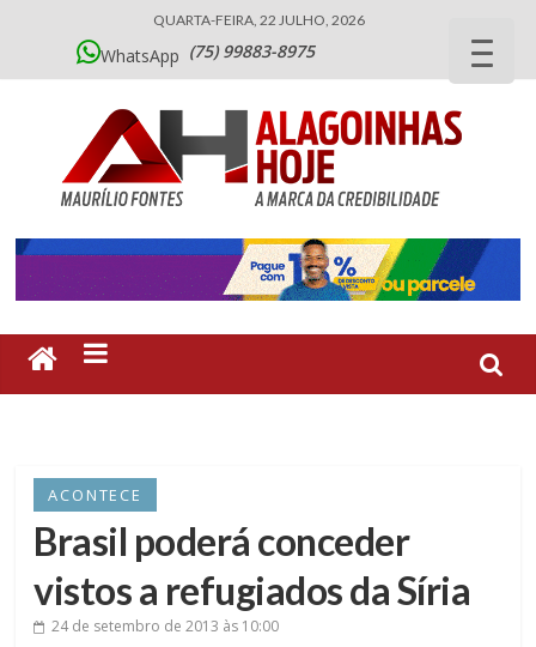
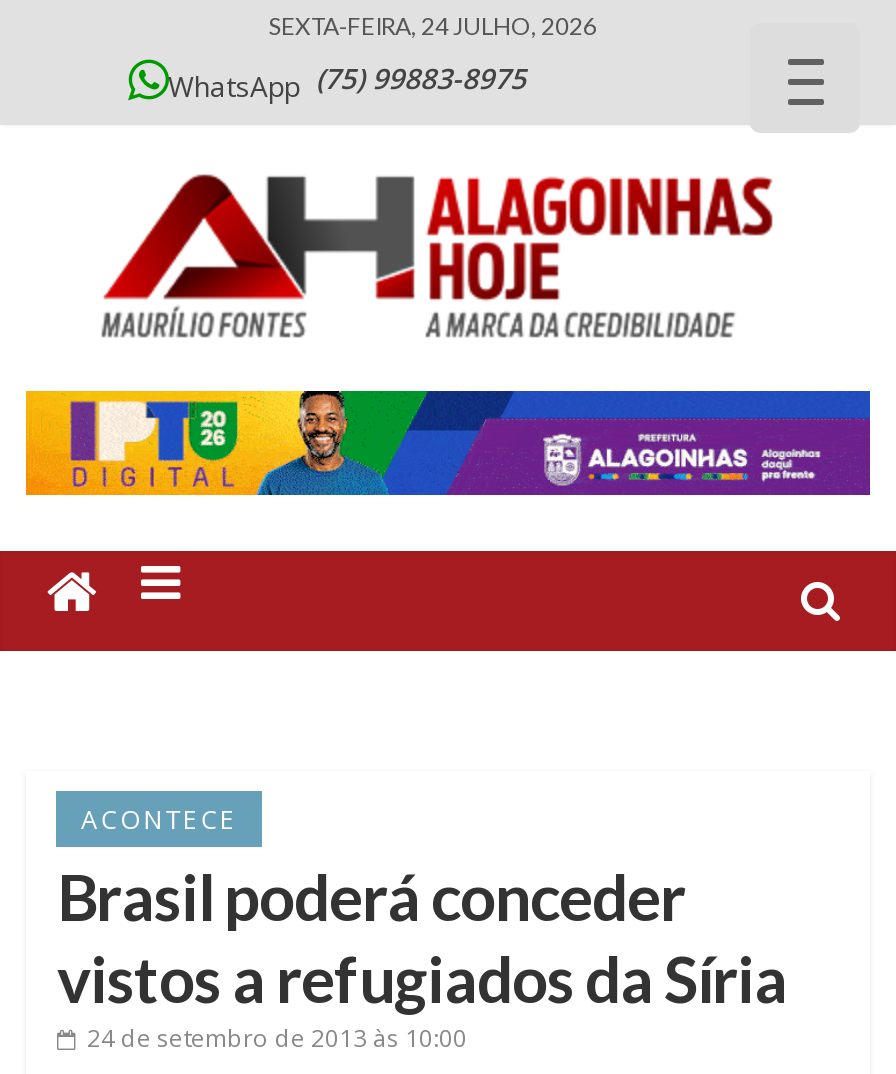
- QUARTA-FEIRA, 22 JULHO, 2026
+ SEXTA-FEIRA, 24 JULHO, 2026

- [image]
+ [image]
